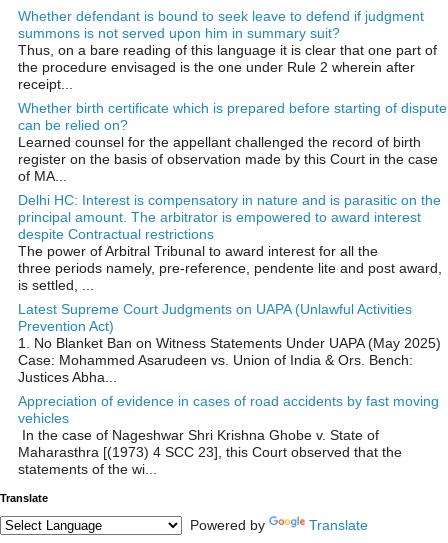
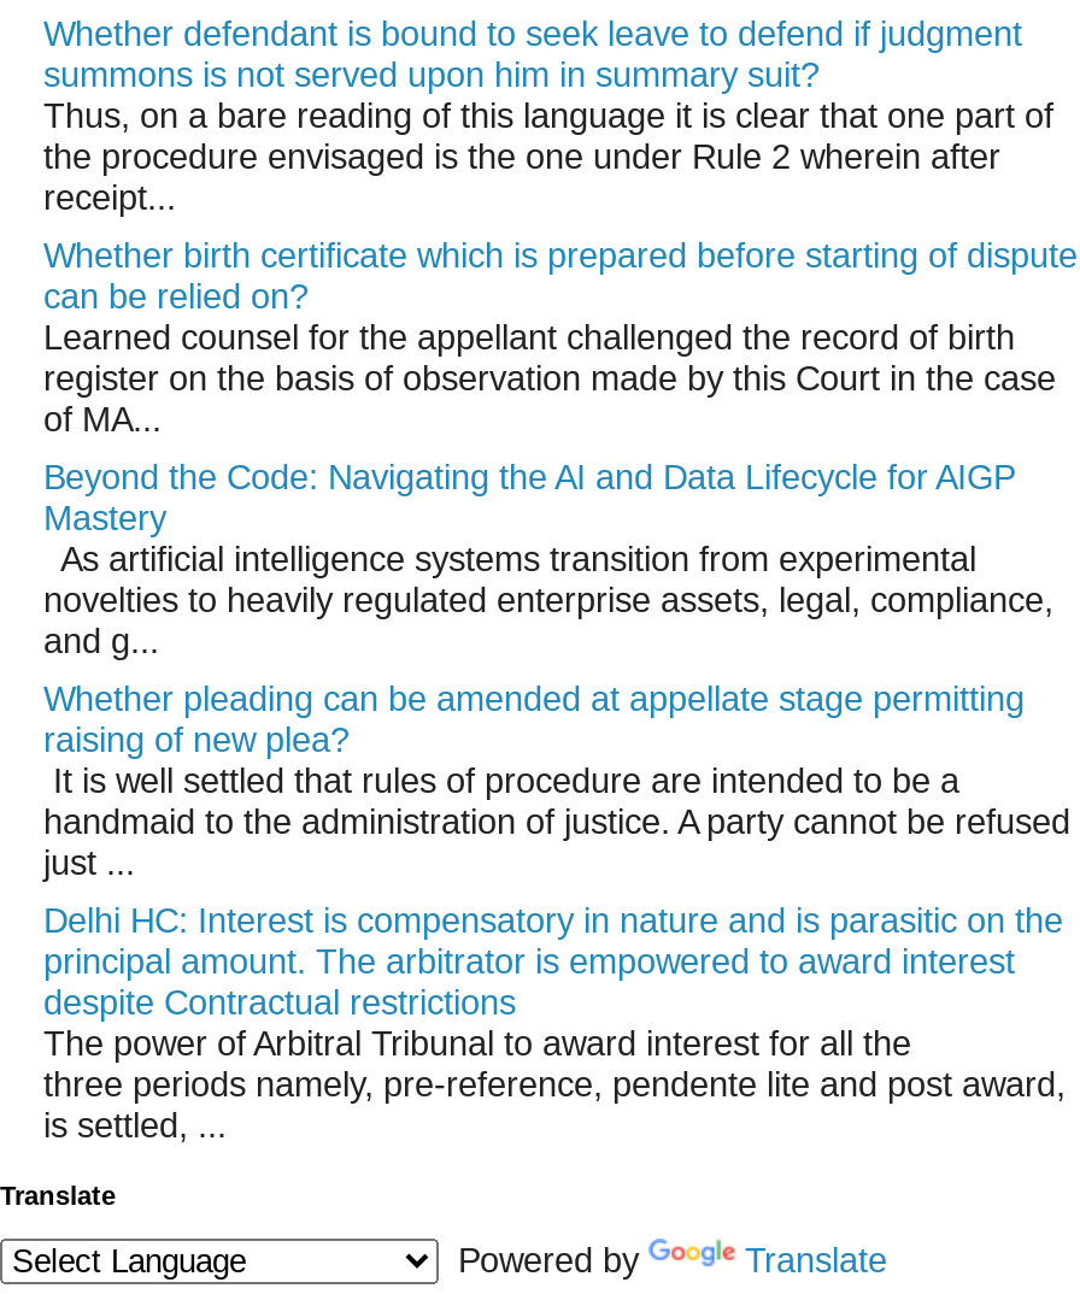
+ Beyond the Code: Navigating the AI and Data Lifecycle for AIGP
+ Mastery
+ As artificial intelligence systems transition from experimental
+ novelties to heavily regulated enterprise assets, legal, compliance,
+ and g...
+ Whether pleading can be amended at appellate stage permitting
+ raising of new plea?
+ It is well settled that rules of procedure are intended to be a
+ handmaid to the administration of justice. A party cannot be refused
+ just ...

moved down: Delhi HC: Interest is compensatory in nature and is parasitic on the | principal amount. The arbitrator is empowered to award interest | despite Contractual restrictions | The power of Arbitral Tribunal to award interest for all the | three periods namely, pre-reference, pendente lite and post award, | is settled, ...

- Latest Supreme Court Judgments on UAPA (Unlawful Activities
- Prevention Act)
- 1. No Blanket Ban on Witness Statements Under UAPA (May 2025)
- Case: Mohammed Asarudeen vs. Union of India & Ors. Bench:
- Justices Abha...
- Appreciation of evidence in cases of road accidents by fast moving
- vehicles
- In the case of Nageshwar Shri Krishna Ghobe v. State of
- Maharasthra [(1973) 4 SCC 23], this Court observed that the
- statements of the wi...
